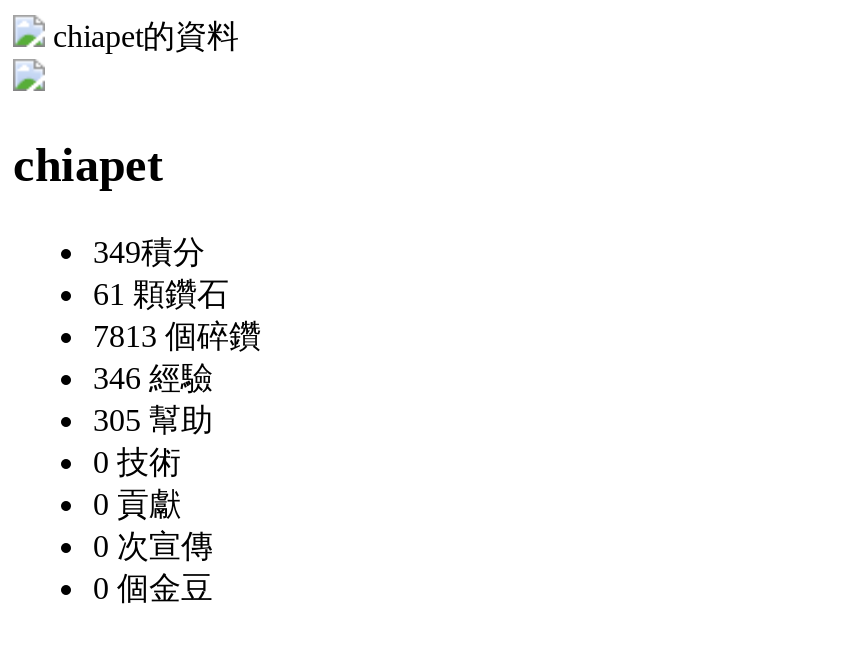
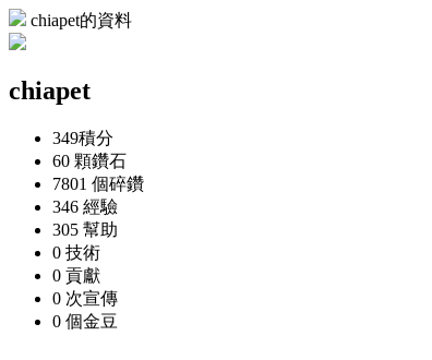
- 61 顆鑽石
+ 60 顆鑽石

- 7813 個碎鑽
+ 7801 個碎鑽
